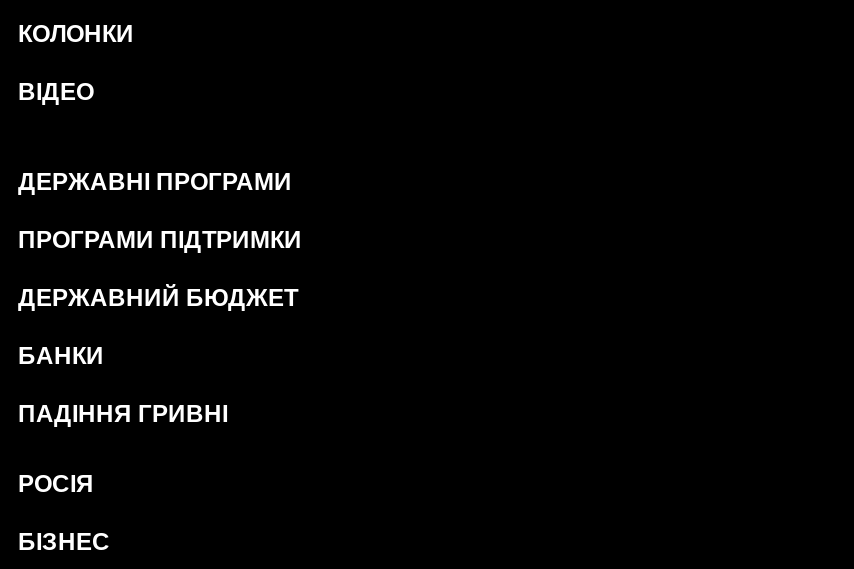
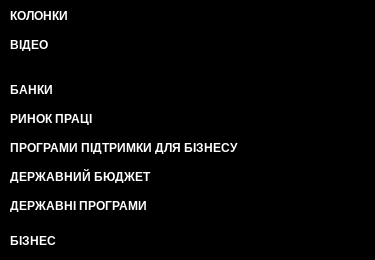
moved down: ДЕРЖАВНИЙ БЮДЖЕТ | ДЕРЖАВНІ ПРОГРАМИ

- ПРОГРАМИ ПІДТРИМКИ

moved up: БАНКИ

- ПАДІННЯ ГРИВНІ
- РОСІЯ
+ РИНОК ПРАЦІ
+ ПРОГРАМИ ПІДТРИМКИ ДЛЯ БІЗНЕСУ
